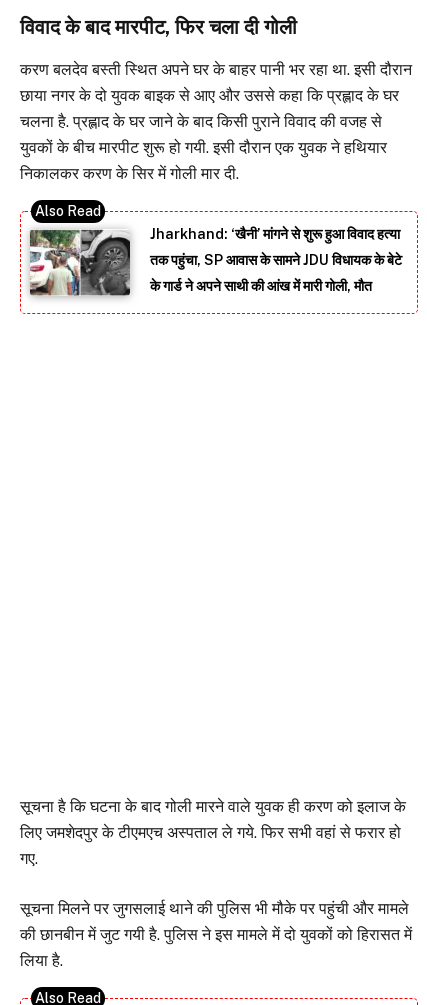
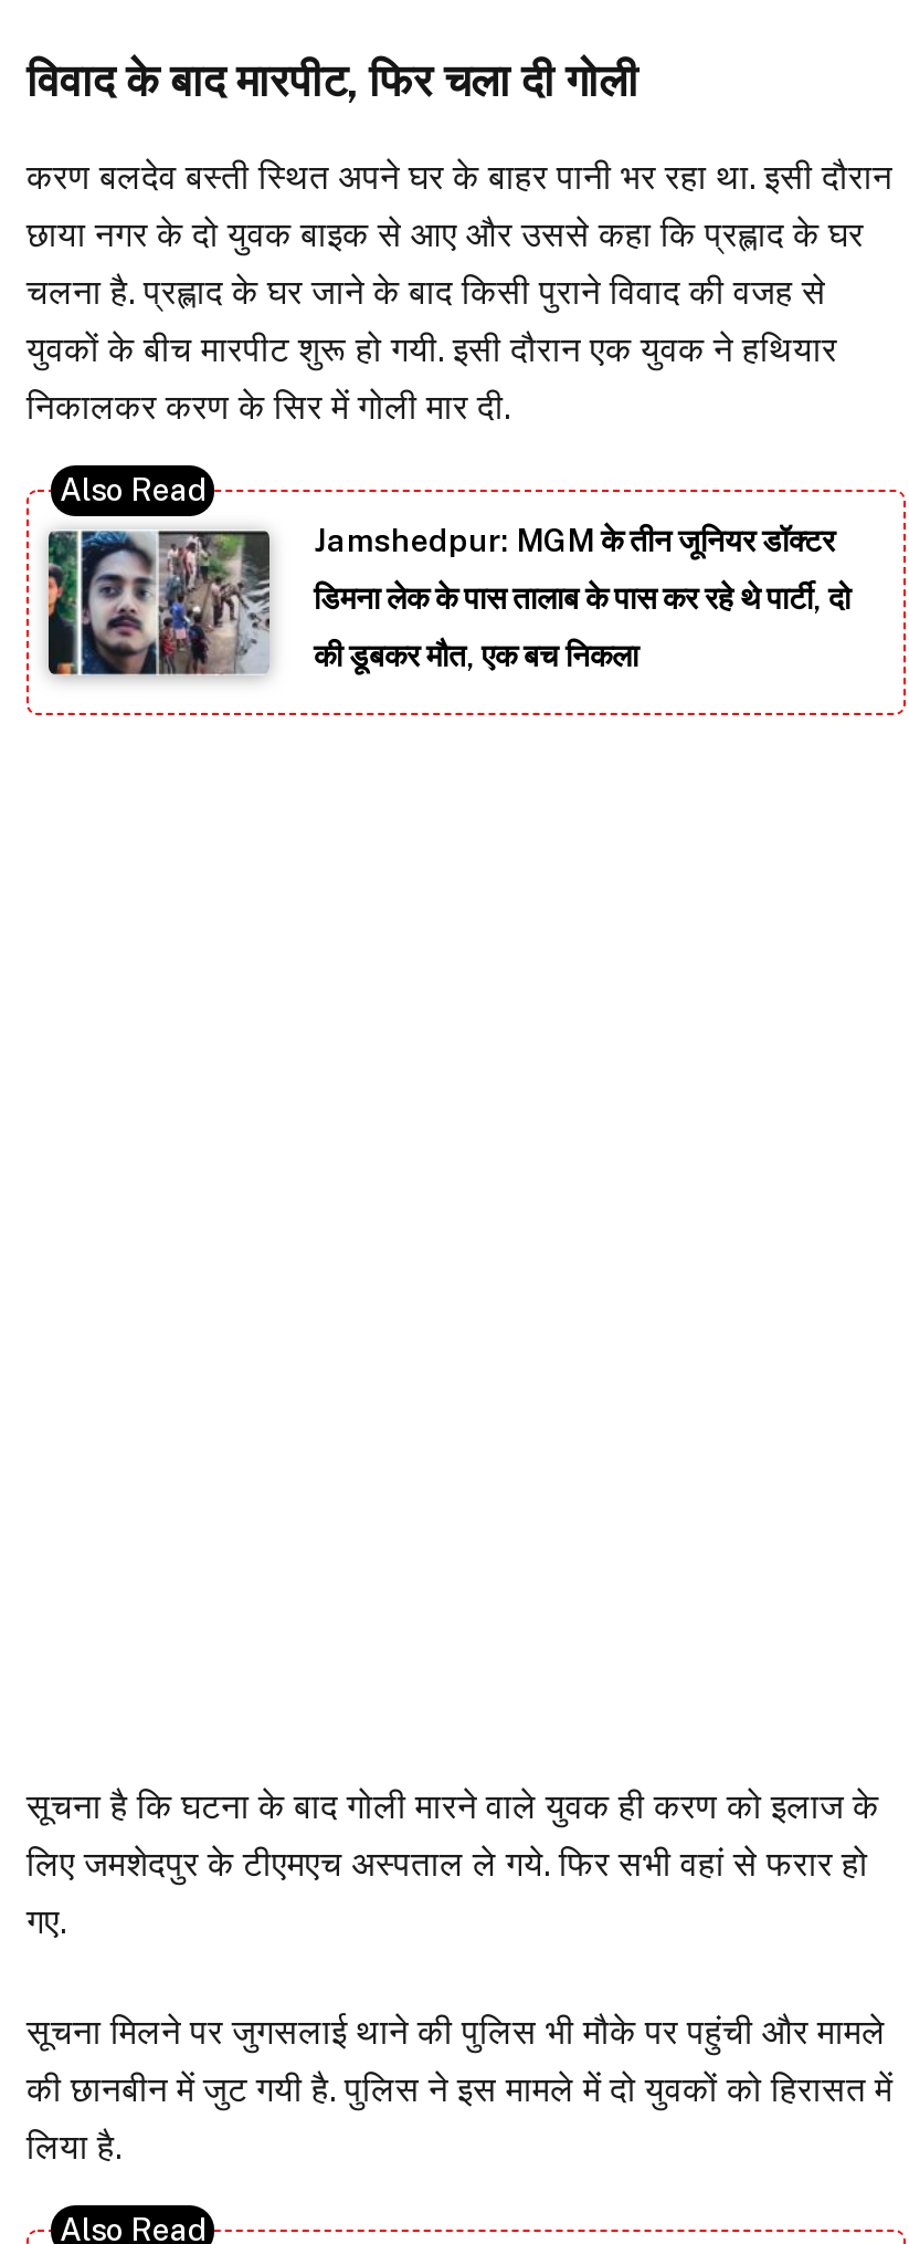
- [image]
- Jharkhand: ‘खैनी’ मांगने से शुरू हुआ विवाद हत्या
+ [image]
+ Jamshedpur: MGM के तीन जूनियर डॉक्टर

- तक पहुंचा, SP आवास के सामने JDU विधायक के बेटे
+ डिमना लेक के पास तालाब के पास कर रहे थे पार्टी, दो

- के गार्ड ने अपने साथी की आंख में मारी गोली, मौत
+ की डूबकर मौत, एक बच निकला
